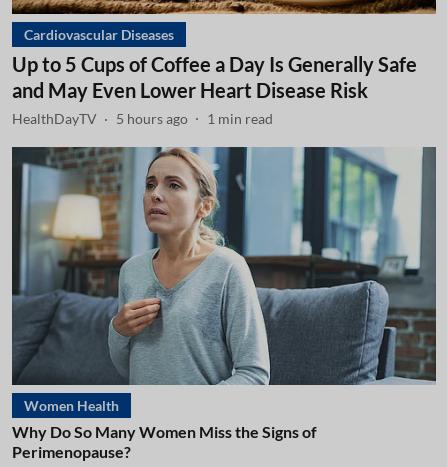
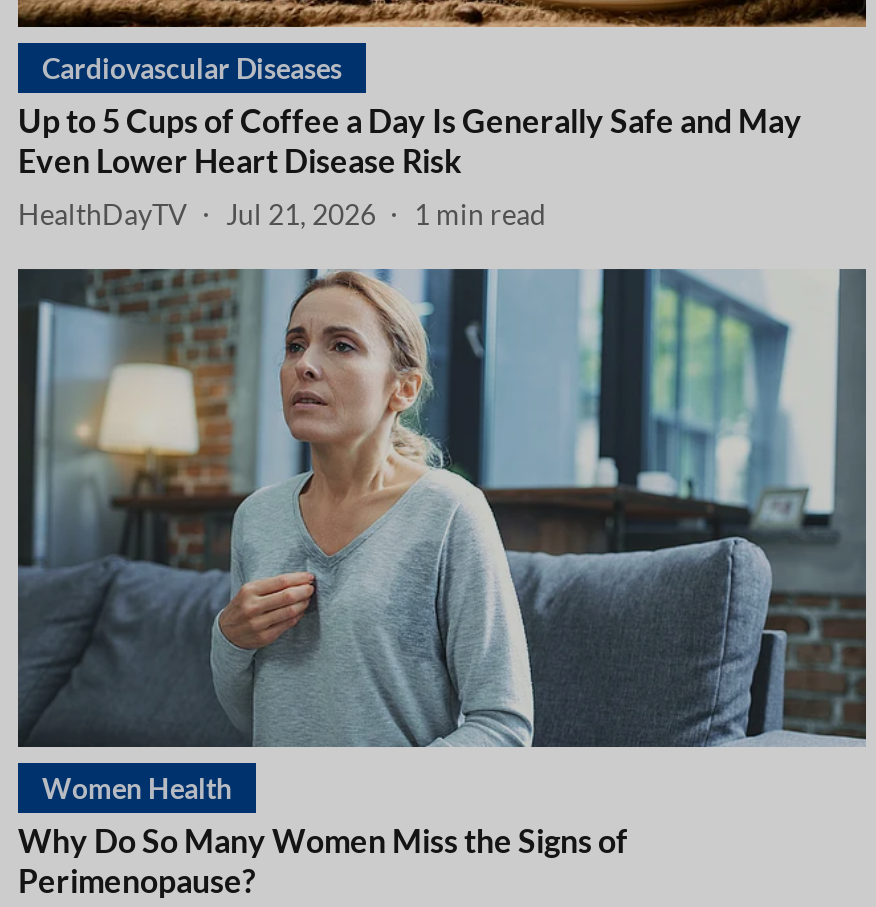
- HealthDayTV 5 hours ago 1 min read
+ HealthDayTV Jul 21, 2026 1 min read
